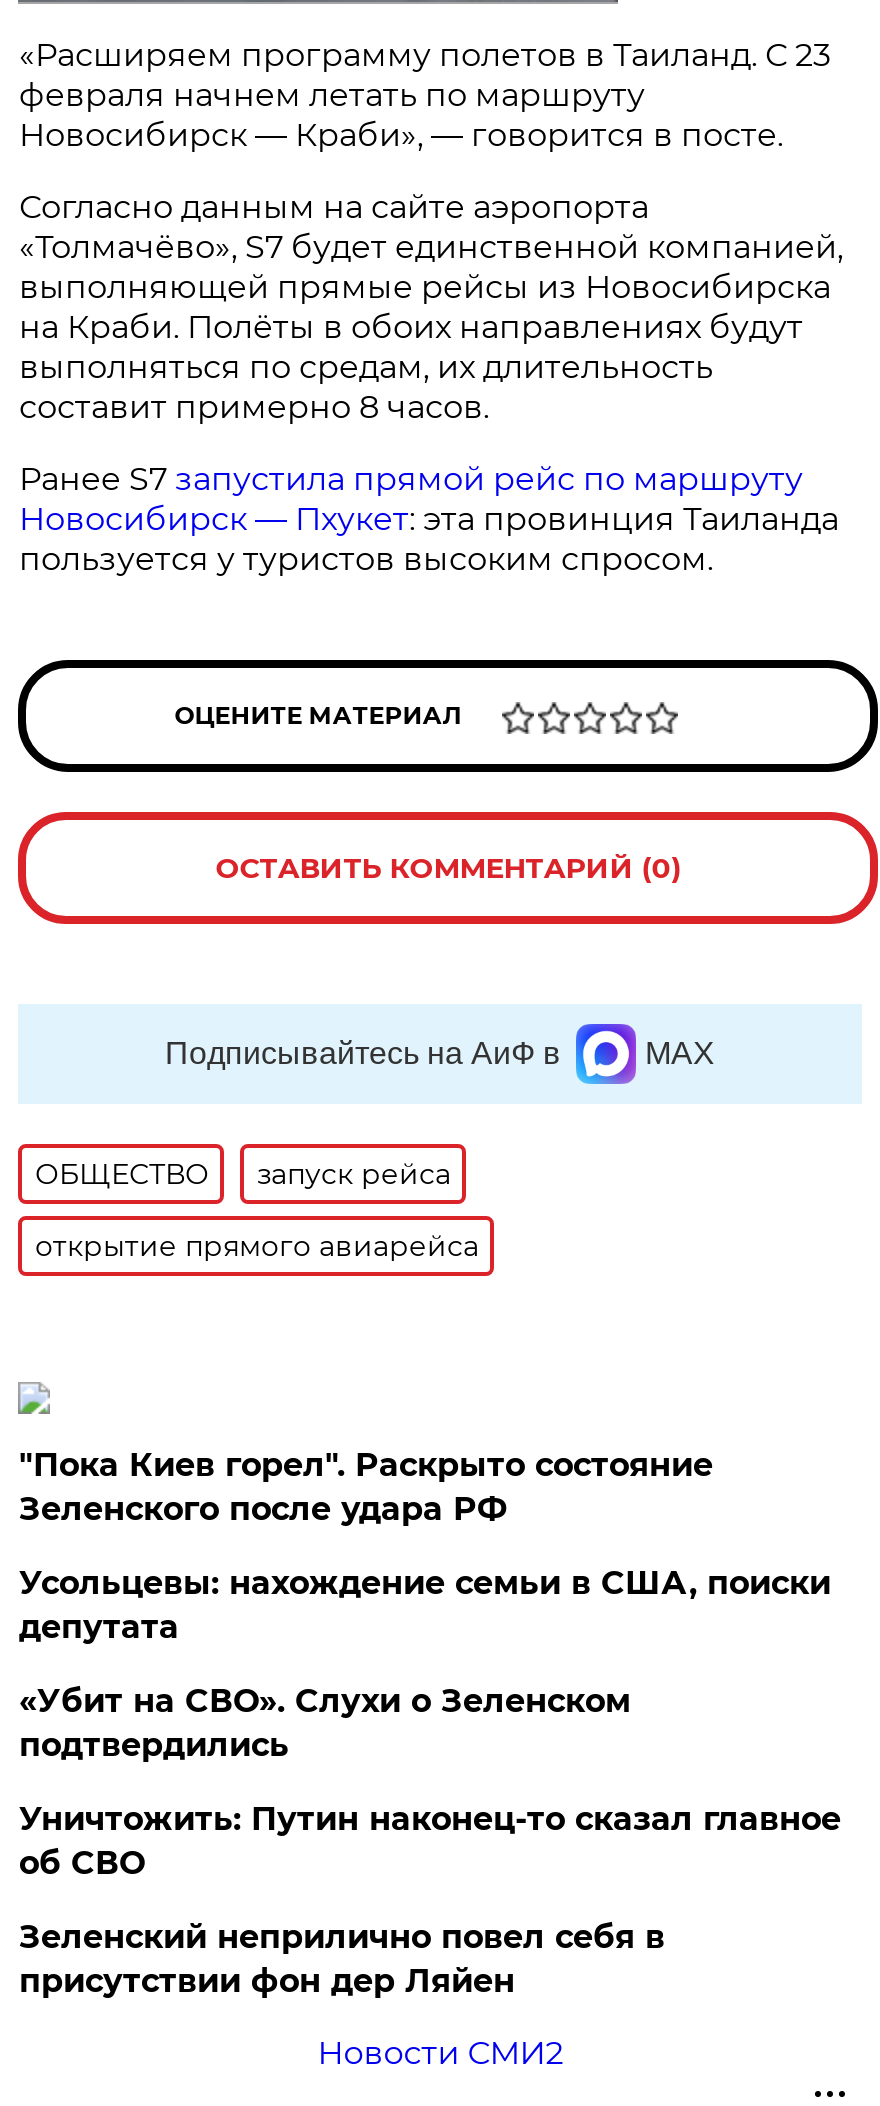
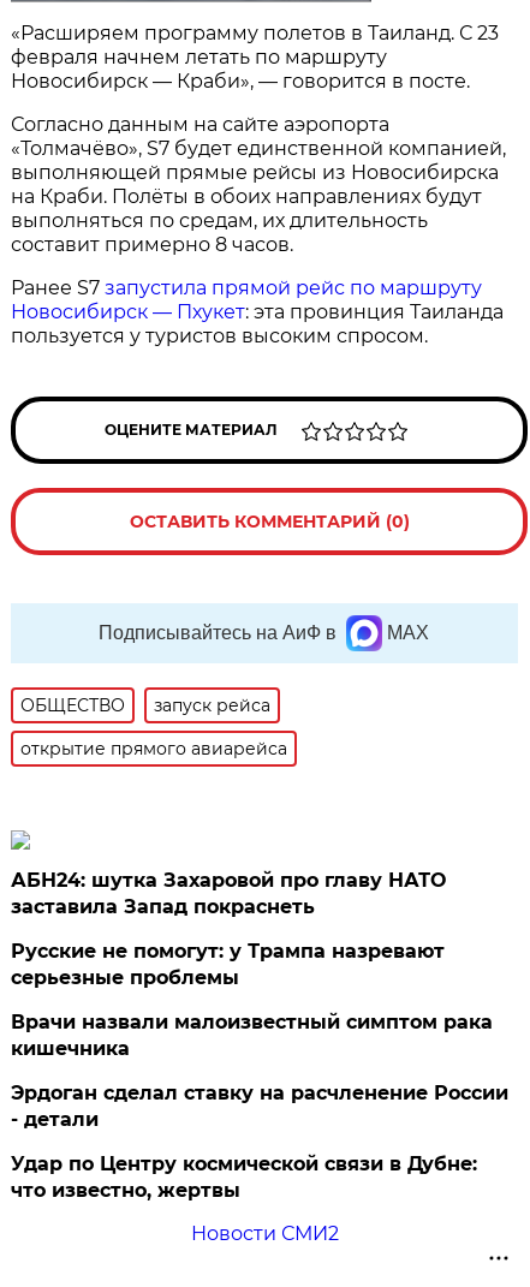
- "Пока Киев горел". Раскрыто состояние
- Зеленского после удара РФ
+ АБН24: шутка Захаровой про главу НАТО
+ заставила Запад покраснеть

- Усольцевы: нахождение семьи в США, поиски
- депутата
+ Русские не помогут: у Трампа назревают
+ серьезные проблемы

- «Убит на СВО». Слухи о Зеленском
- подтвердились
+ Врачи назвали малоизвестный симптом рака
+ кишечника

- Уничтожить: Путин наконец-то сказал главное
- об СВО
+ Эрдоган сделал ставку на расчленение России
+ - детали

- Зеленский неприлично повел cебя в
- присутствии фон дер Ляйен
+ Удар по Центру космической связи в Дубне:
+ что известно, жертвы
